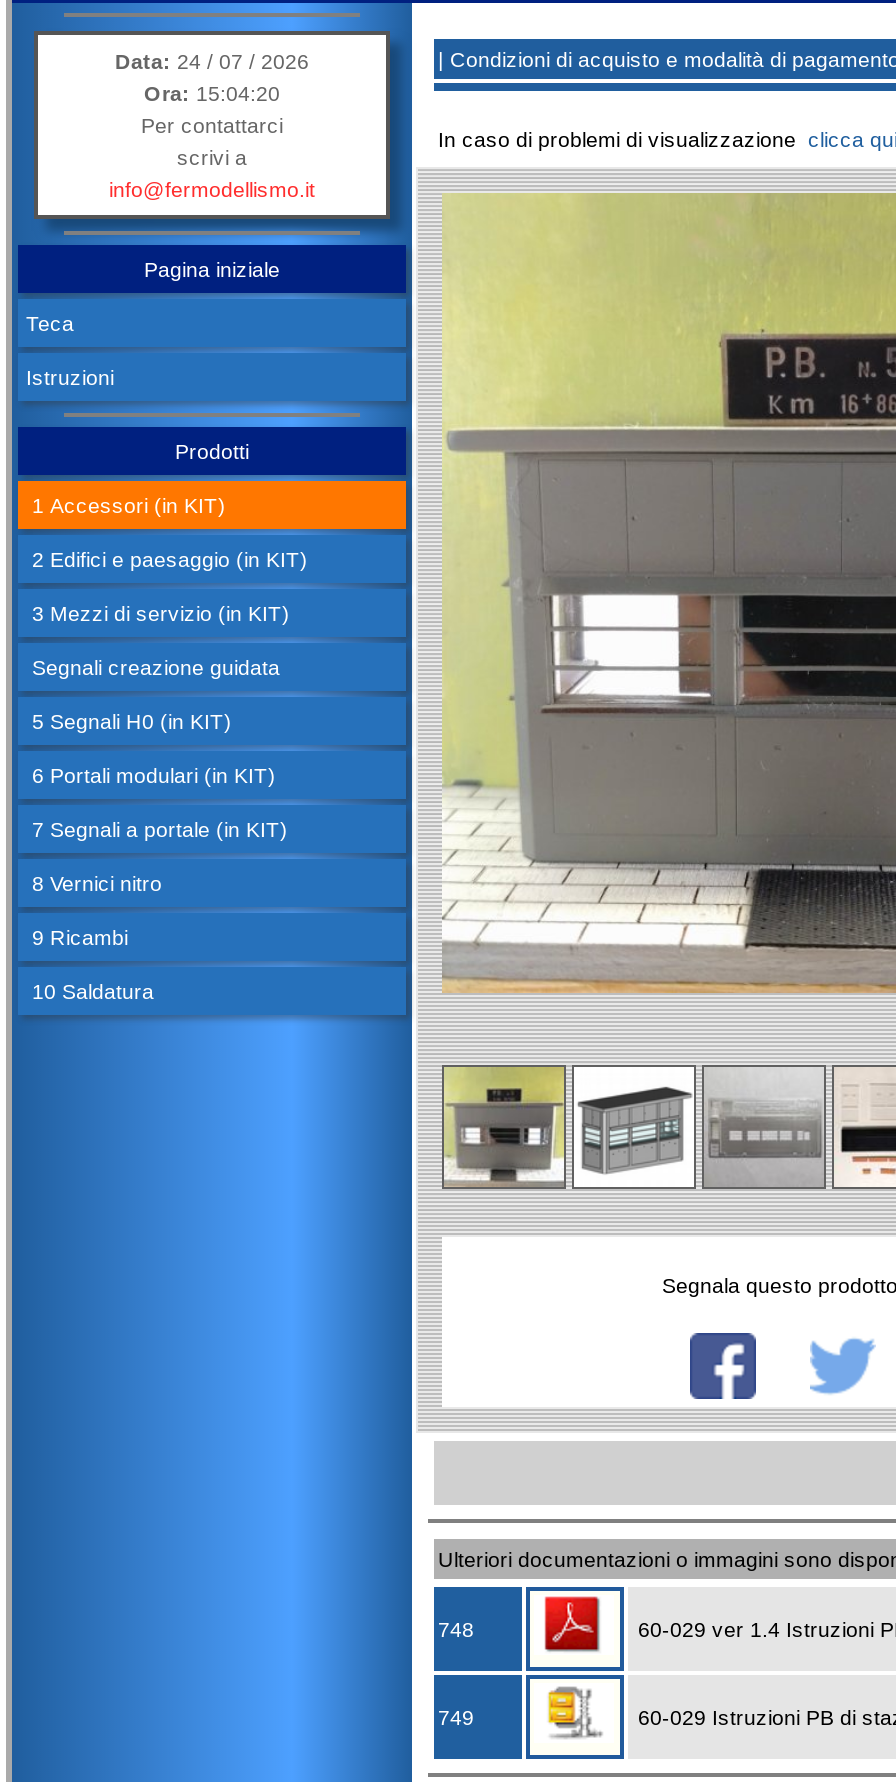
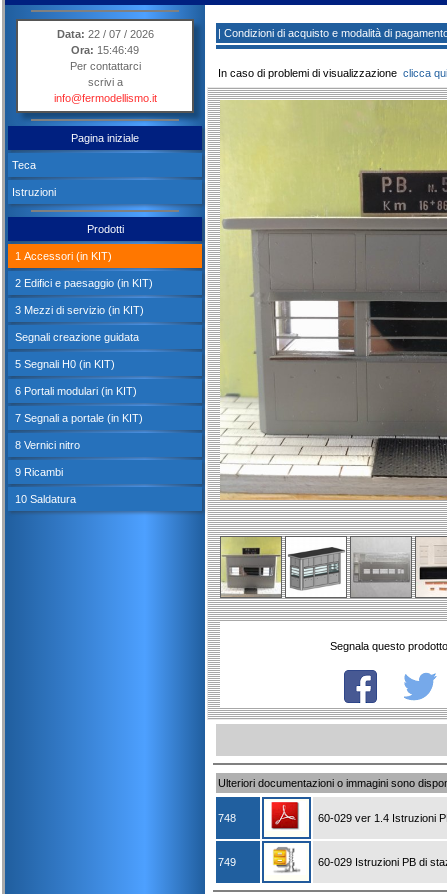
- Data: 24 / 07 / 2026
+ Data: 22 / 07 / 2026

- Ora: 15:04:20
+ Ora: 15:46:49
